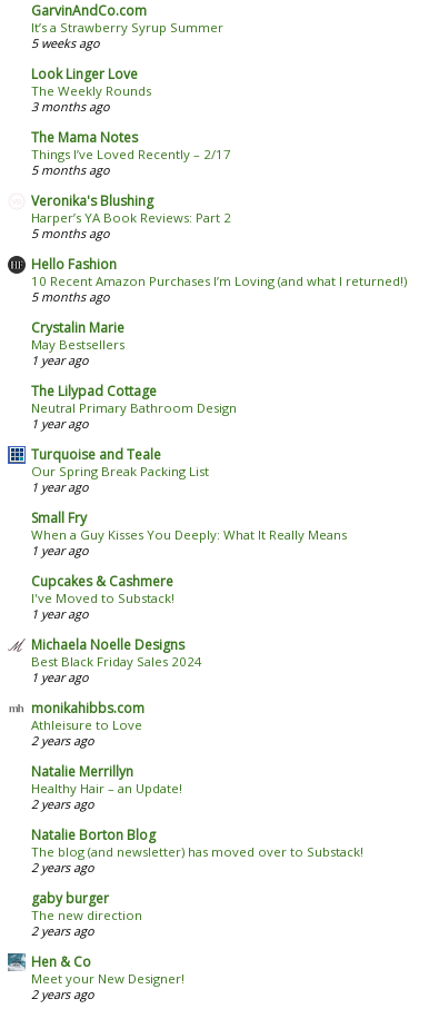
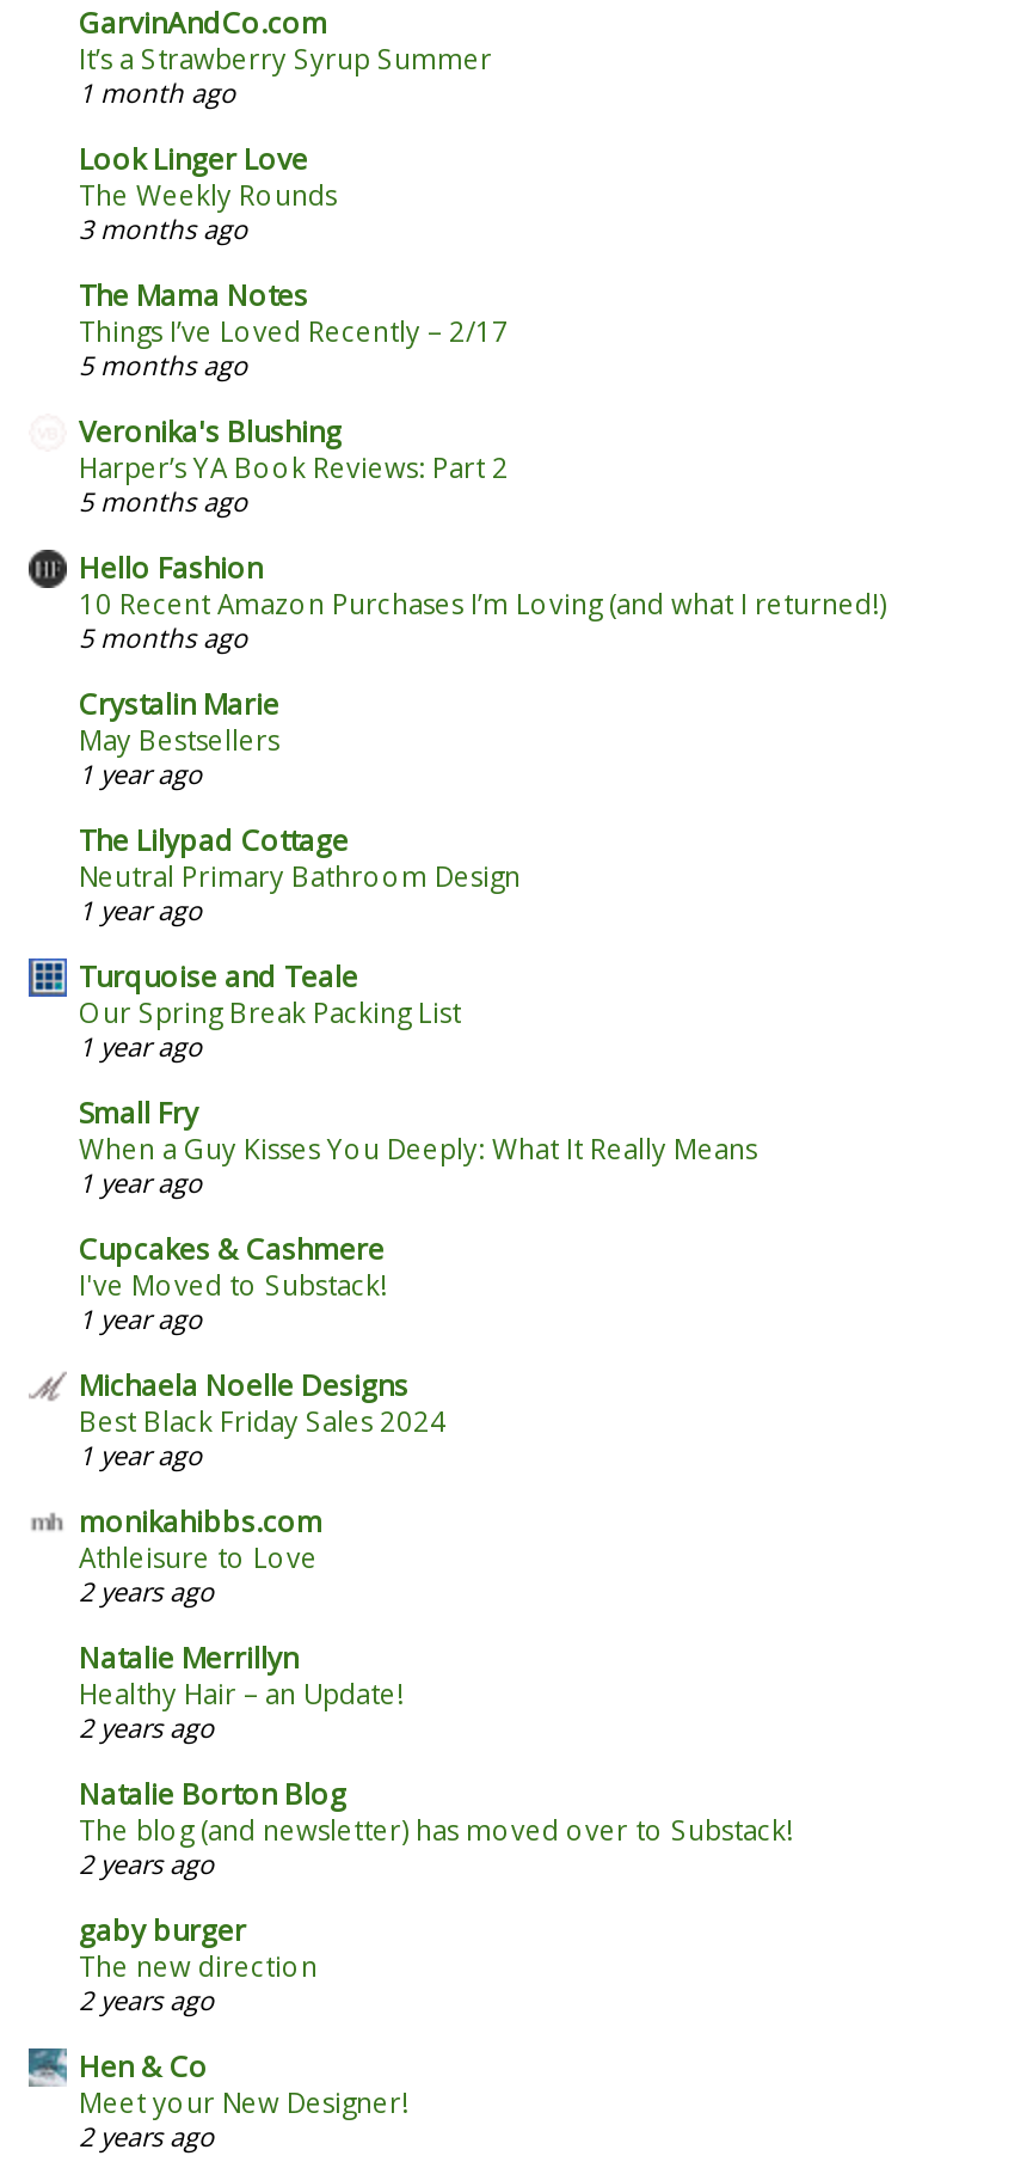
- 5 weeks ago
+ 1 month ago
